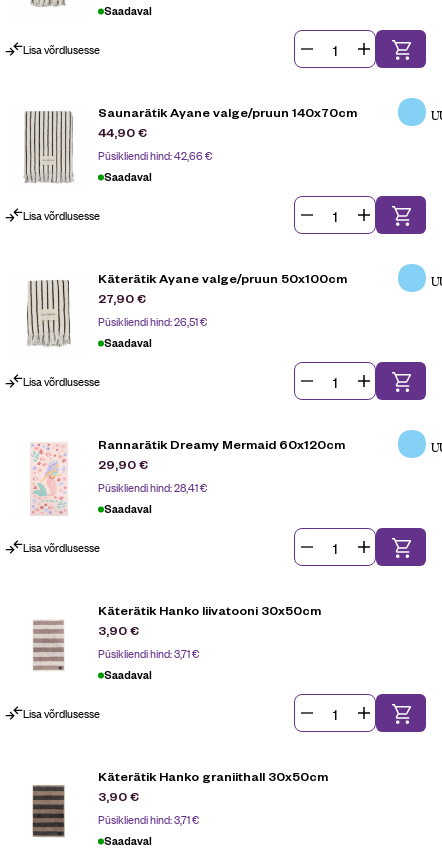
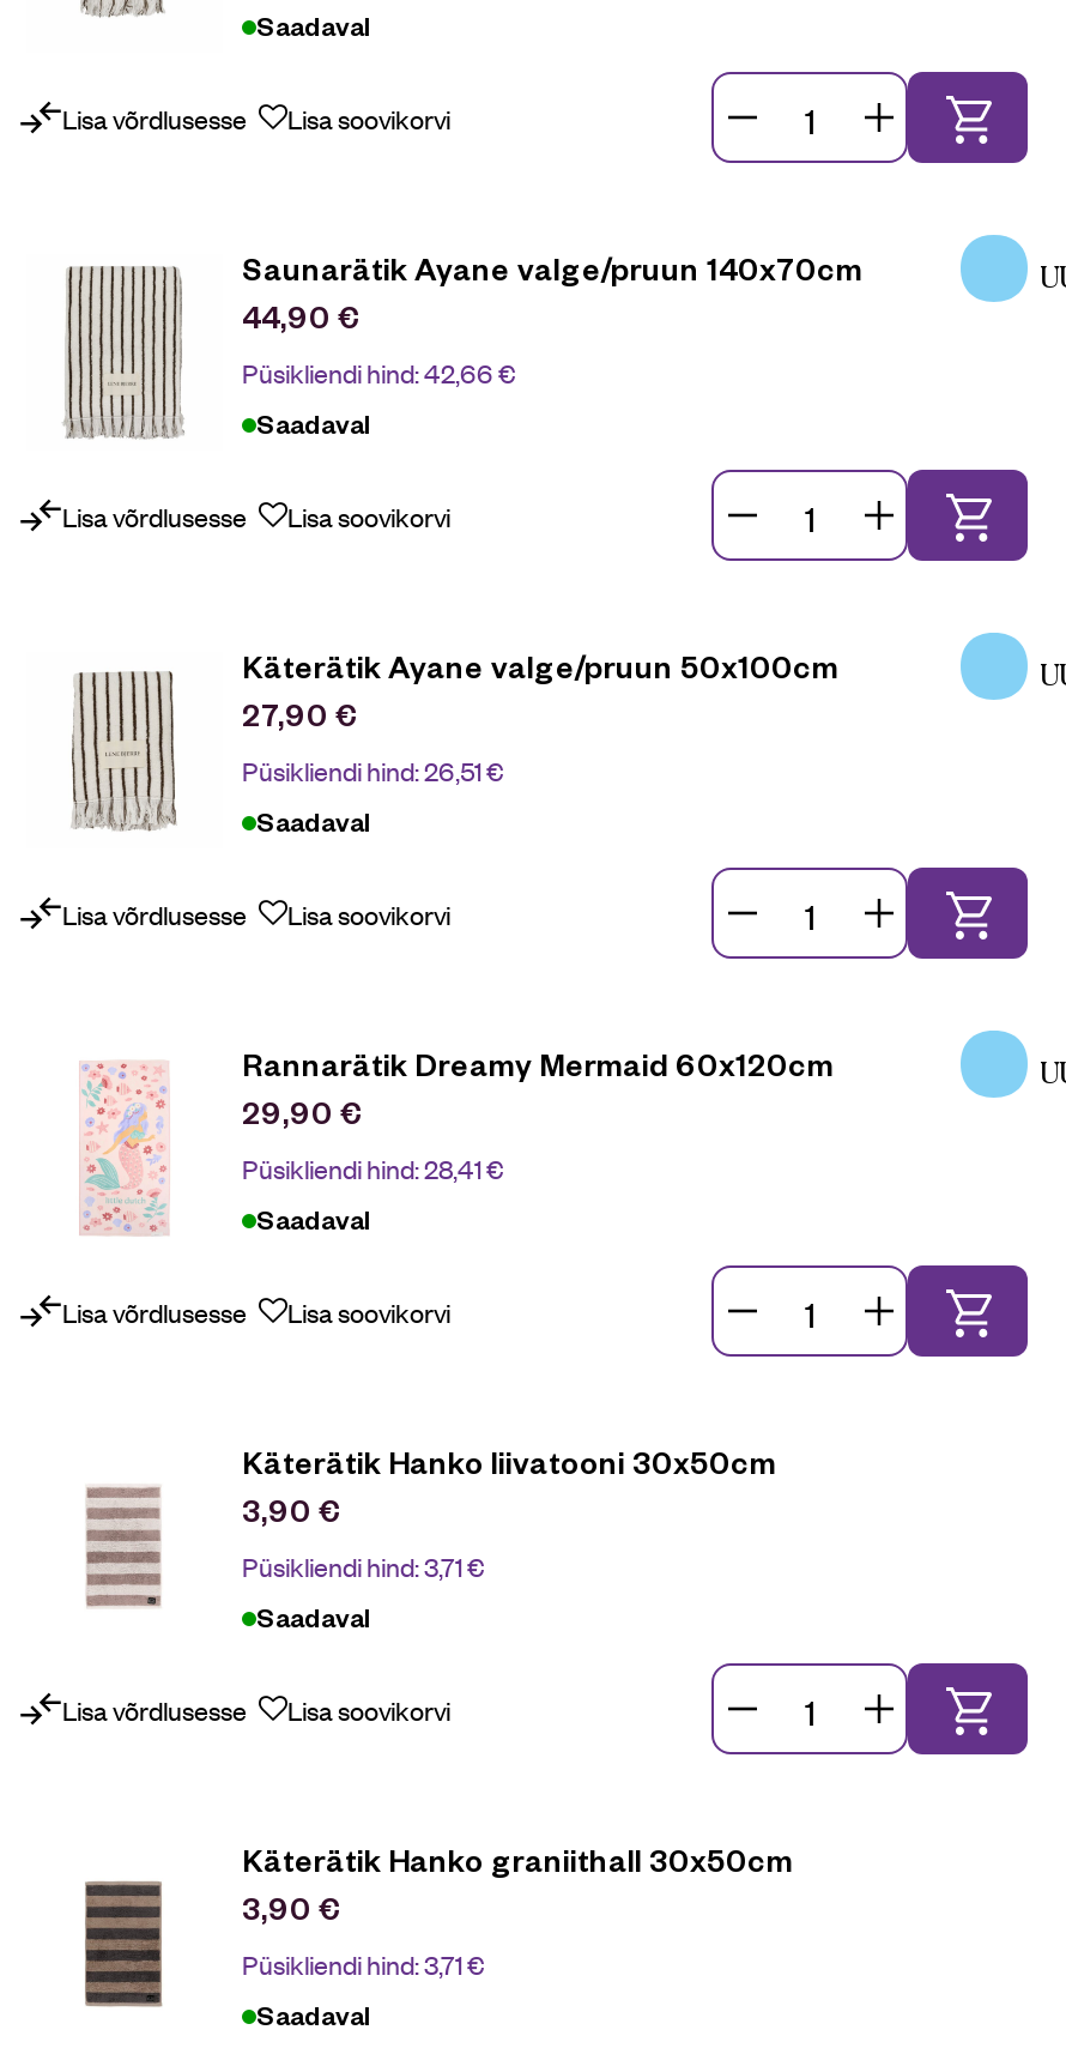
+ Lisa soovikorvi

+ Lisa soovikorvi

+ Lisa soovikorvi

+ Lisa soovikorvi

+ Lisa soovikorvi
